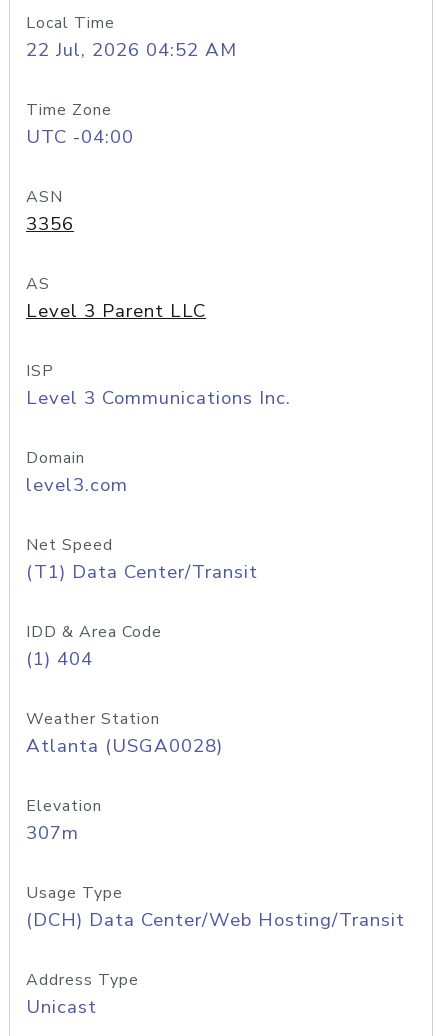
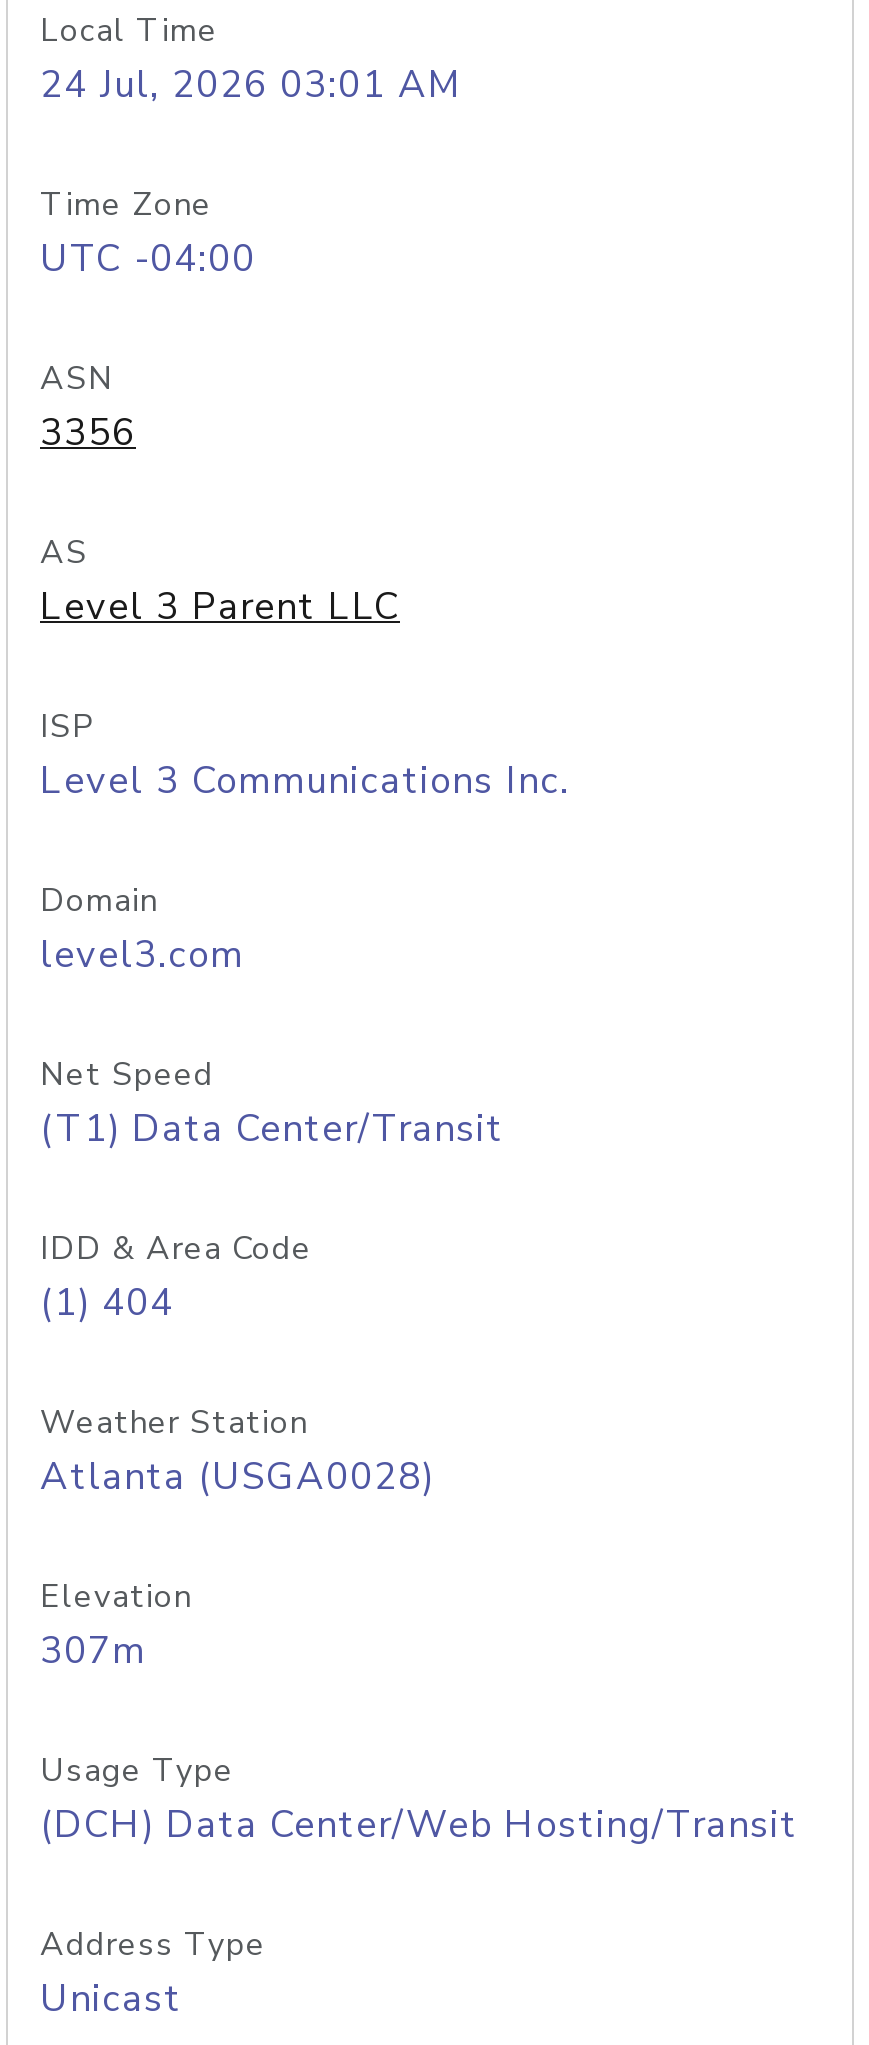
- 22 Jul, 2026 04:52 AM
+ 24 Jul, 2026 03:01 AM
